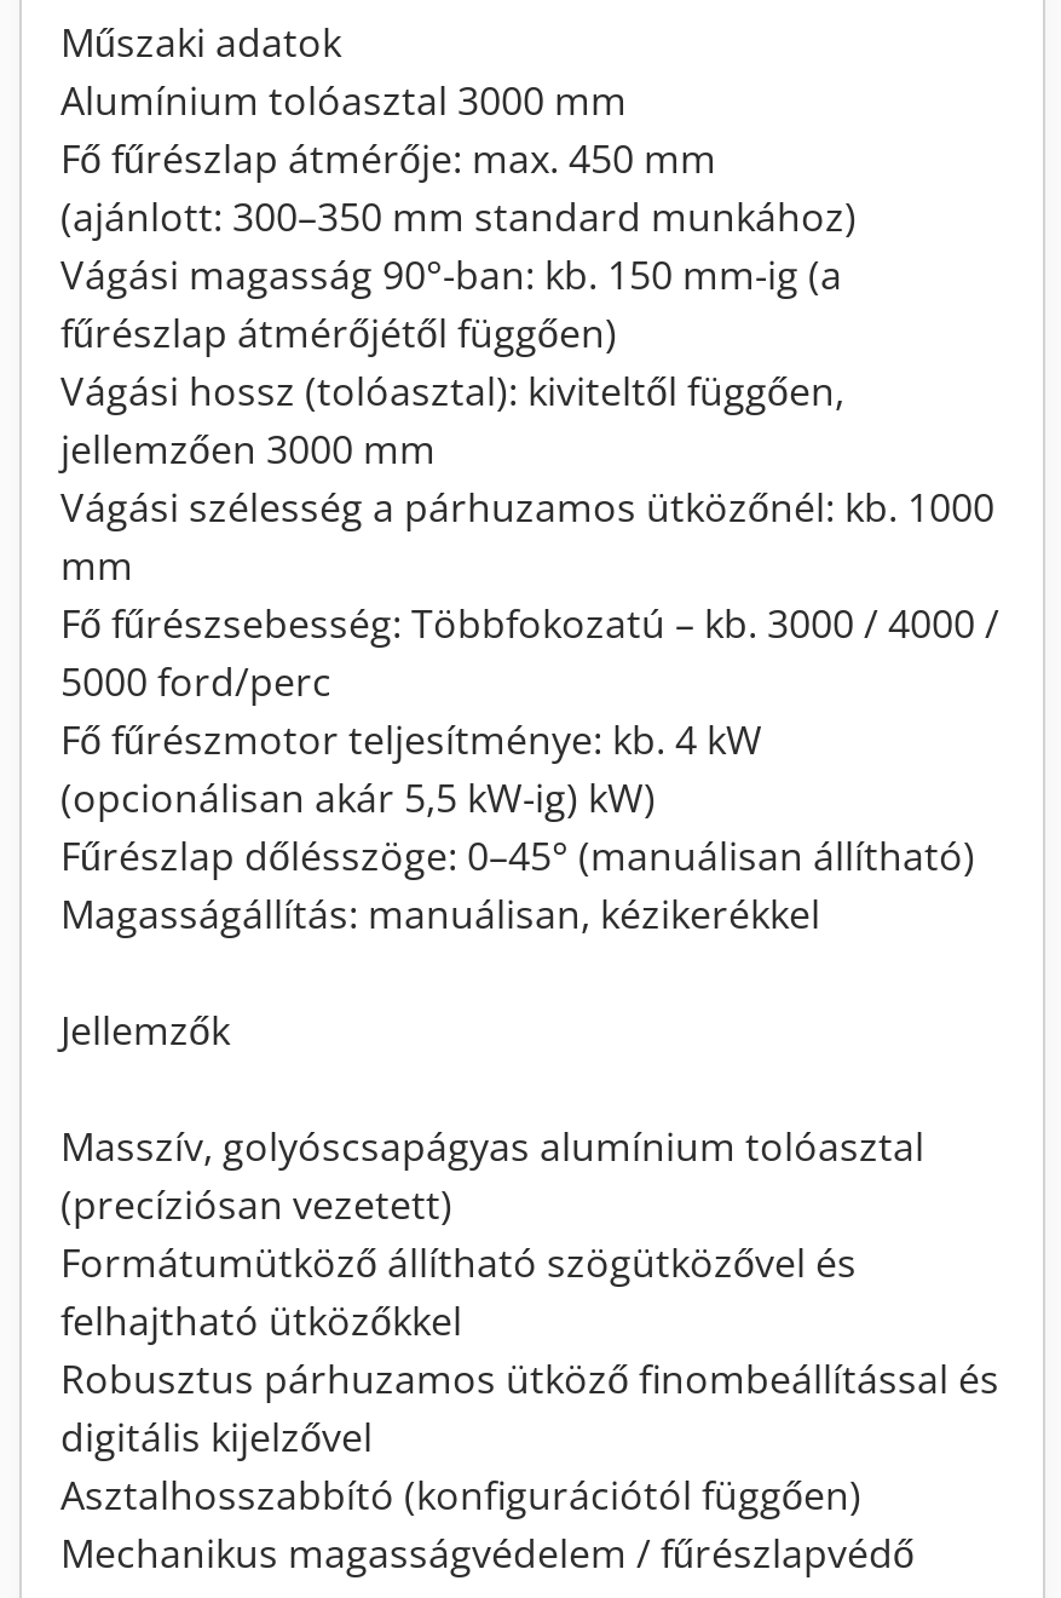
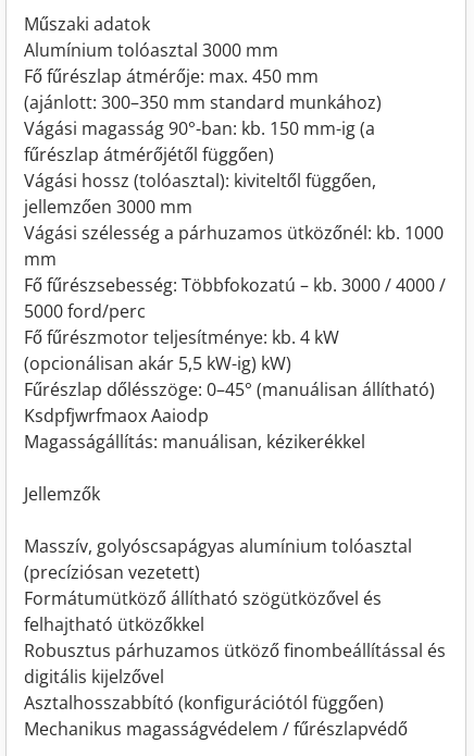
+ Ksdpfjwrfmaox Aaiodp
